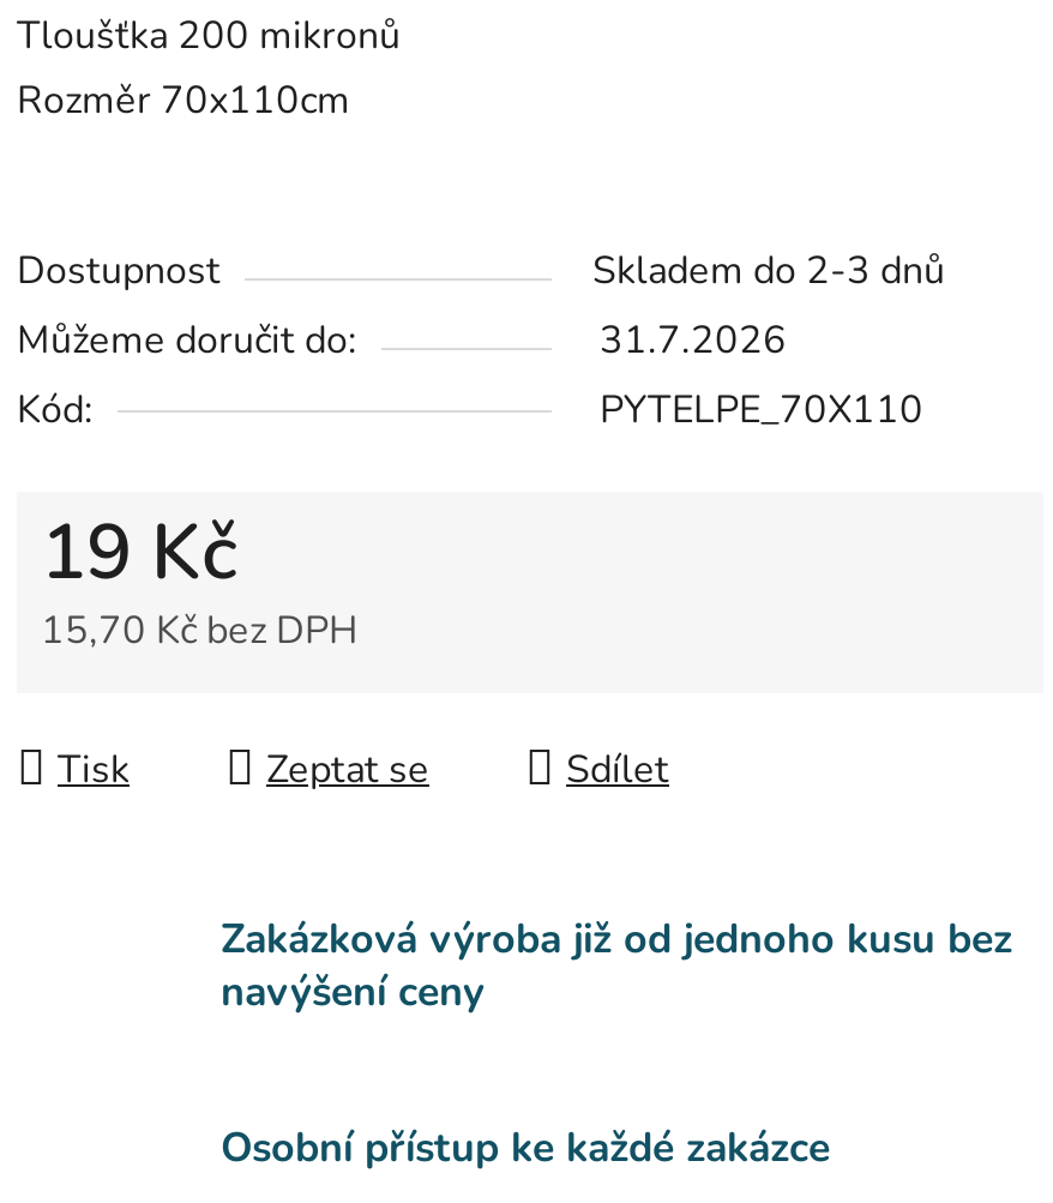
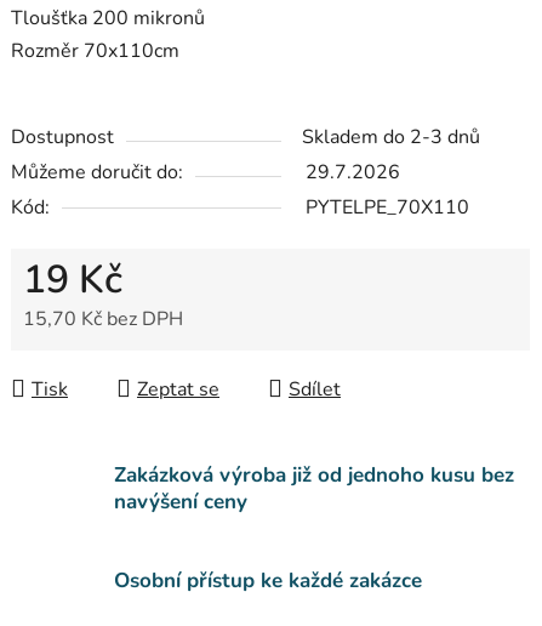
- 31.7.2026
+ 29.7.2026
